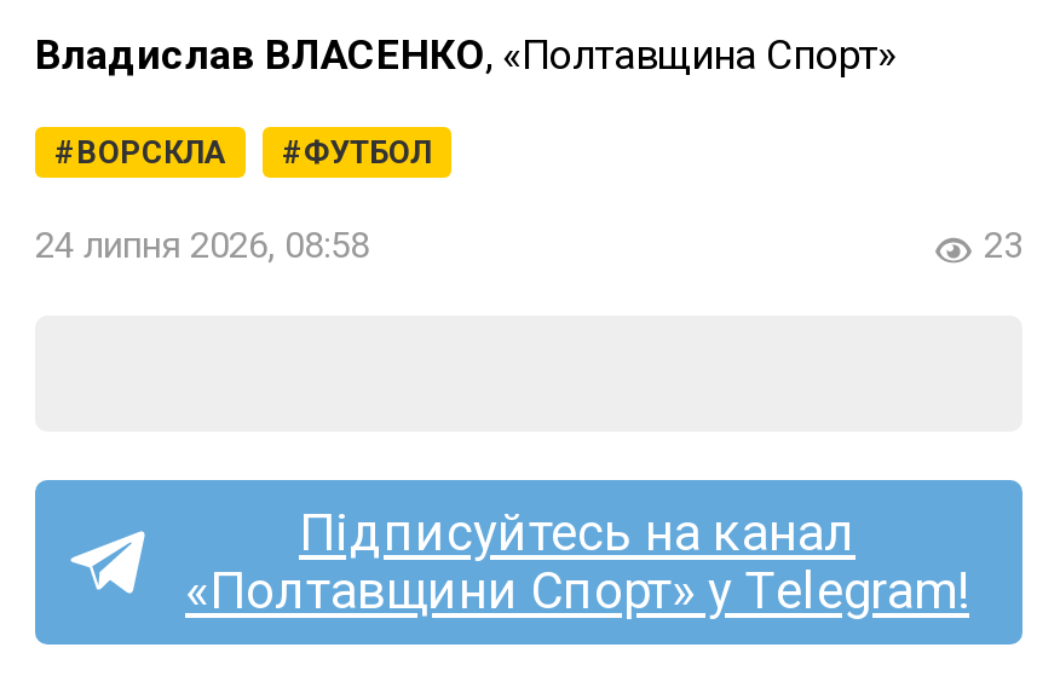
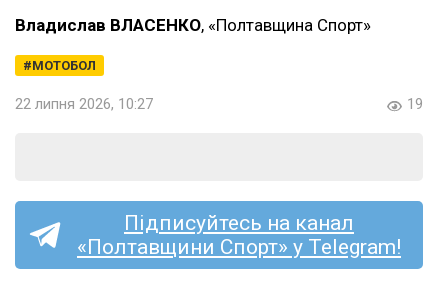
- ВОРСКЛА
- ФУТБОЛ
+ МОТОБОЛ

- 24 липня 2026, 08:58
- 23
+ 22 липня 2026, 10:27
+ 19
